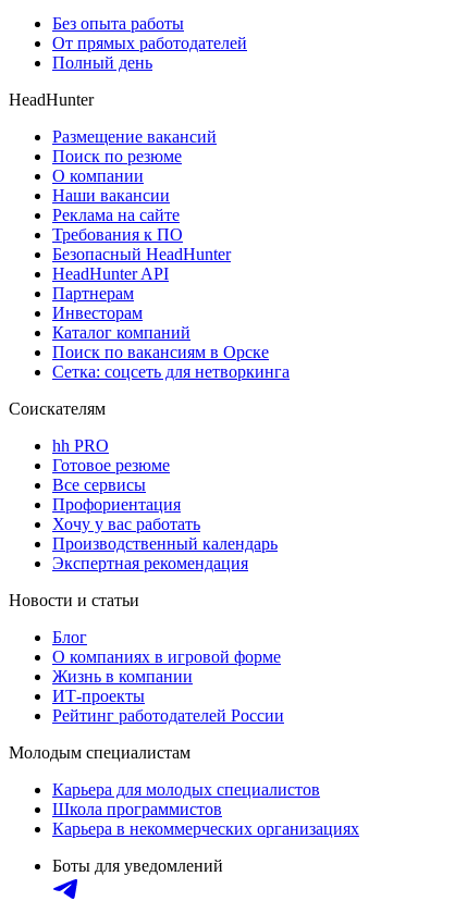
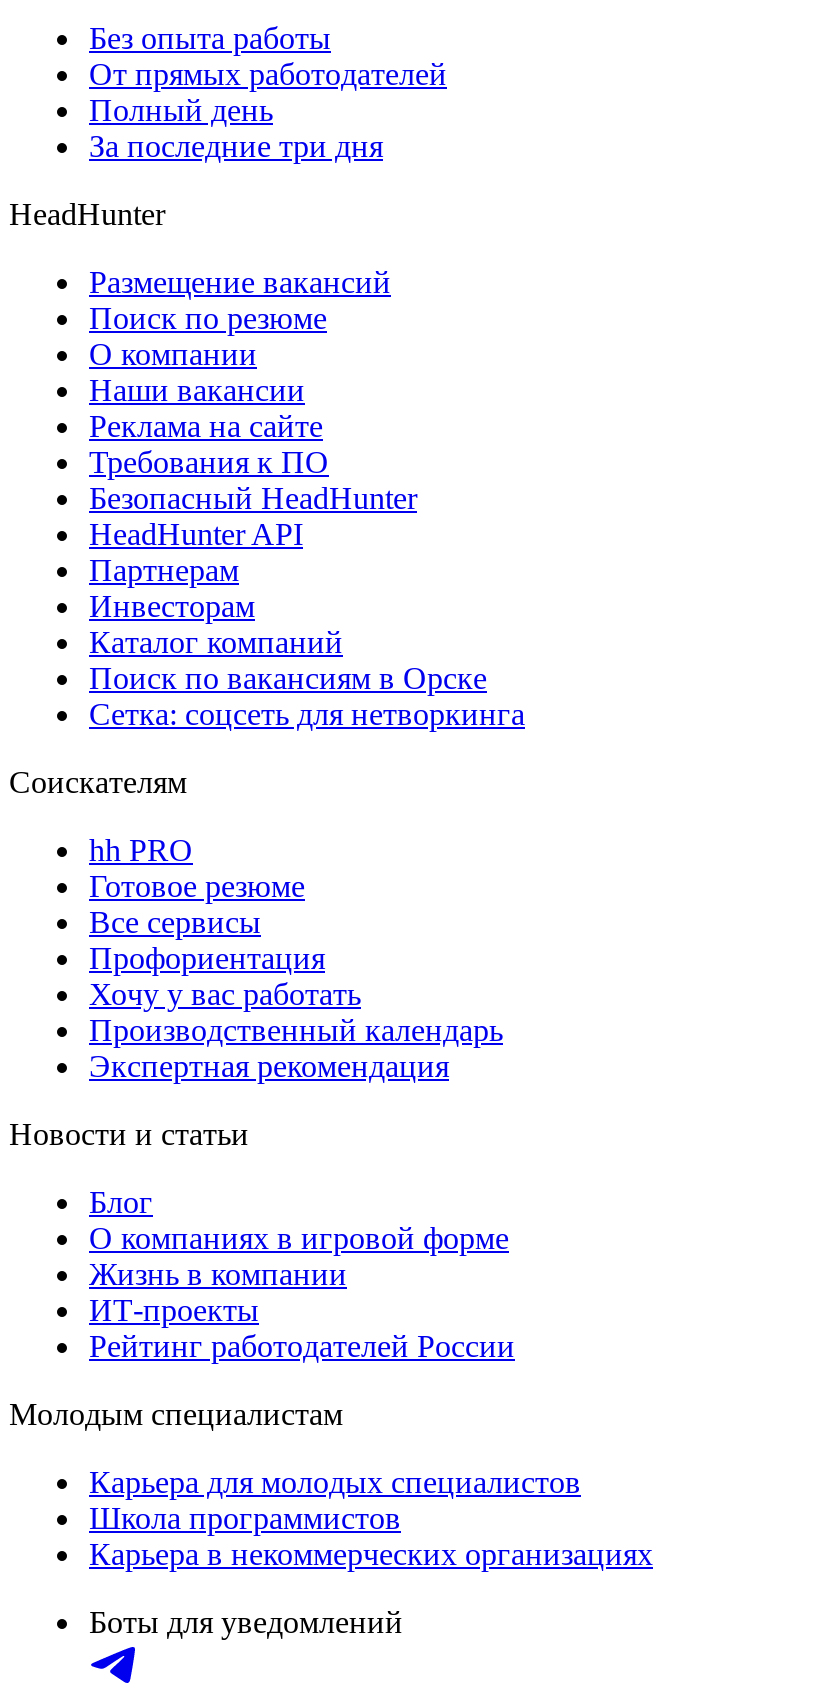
+ За последние три дня
